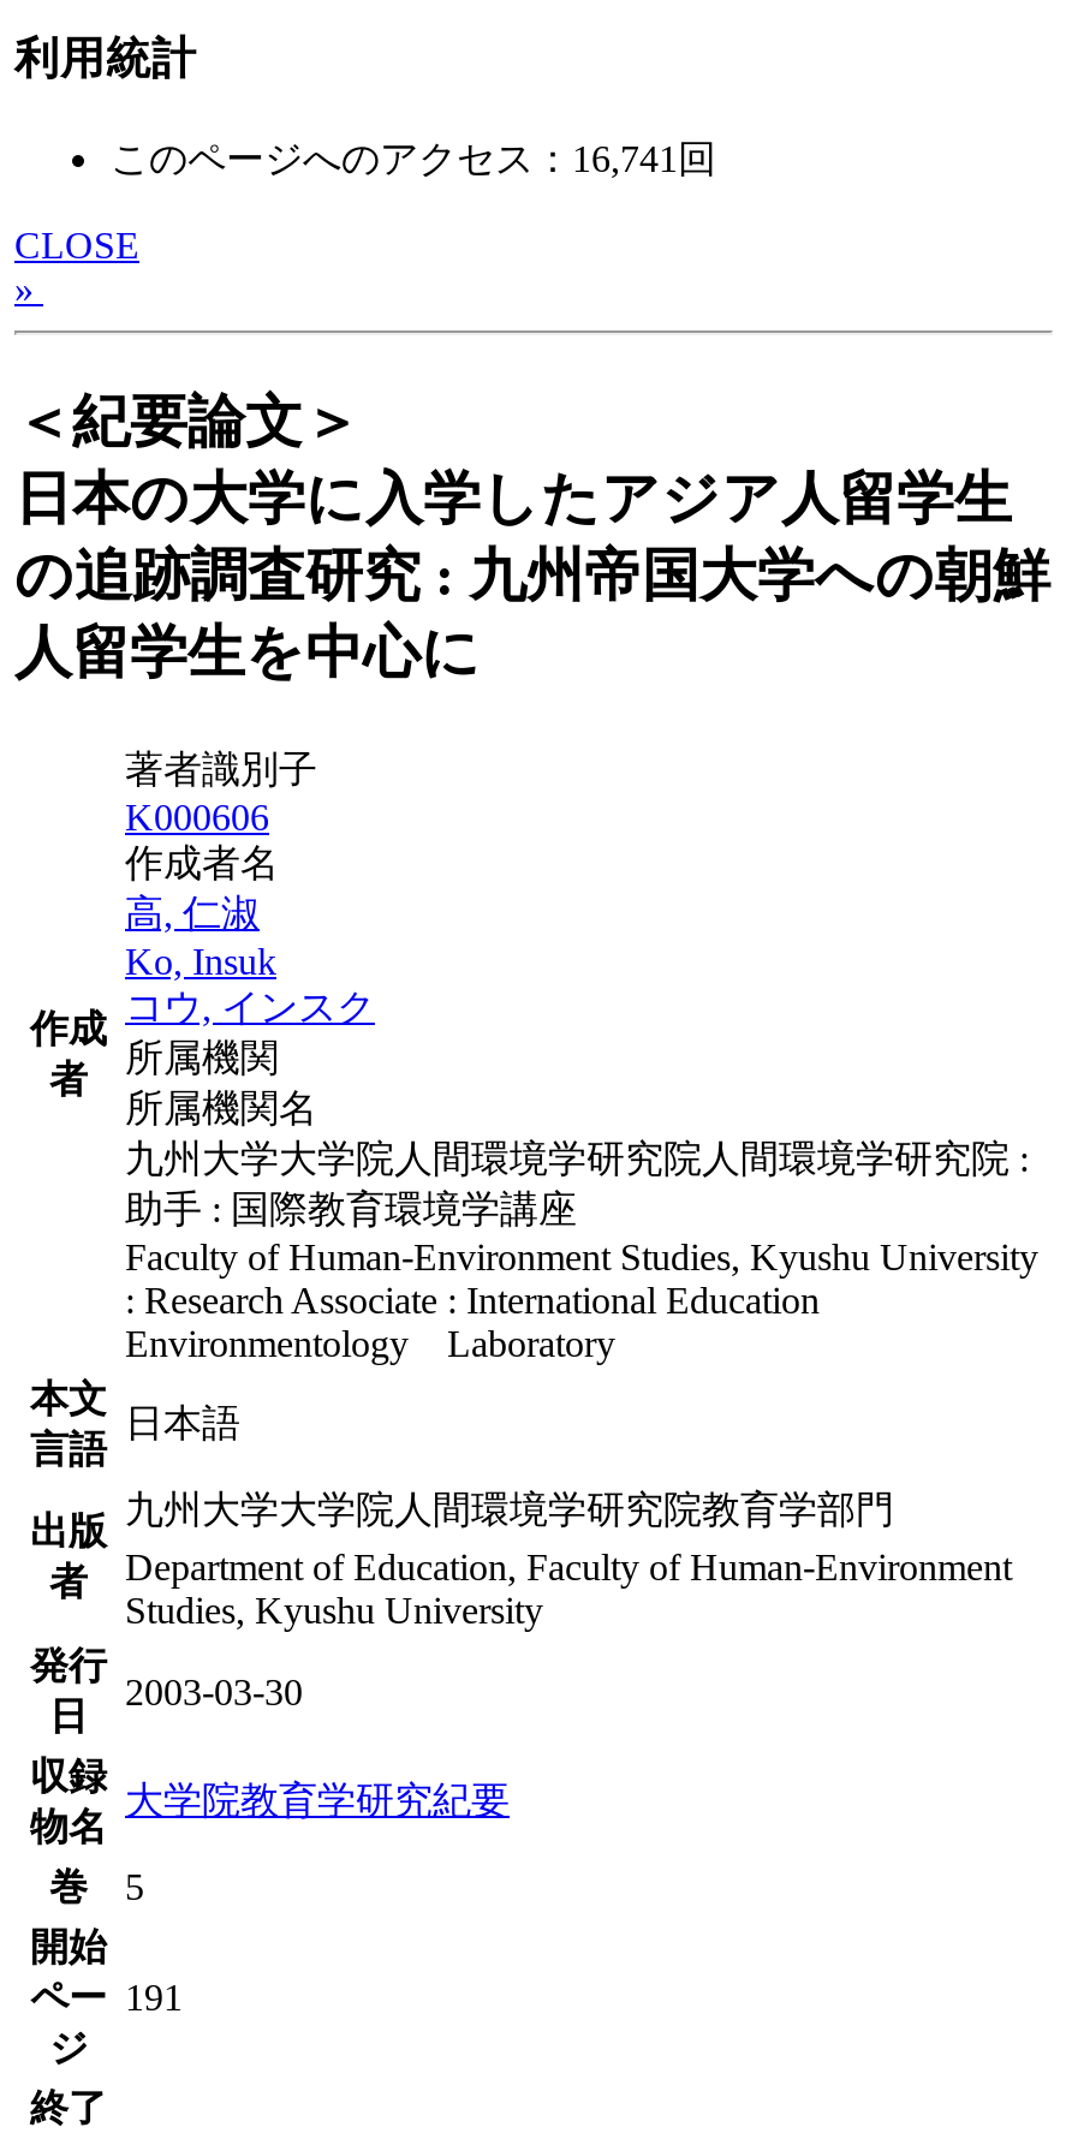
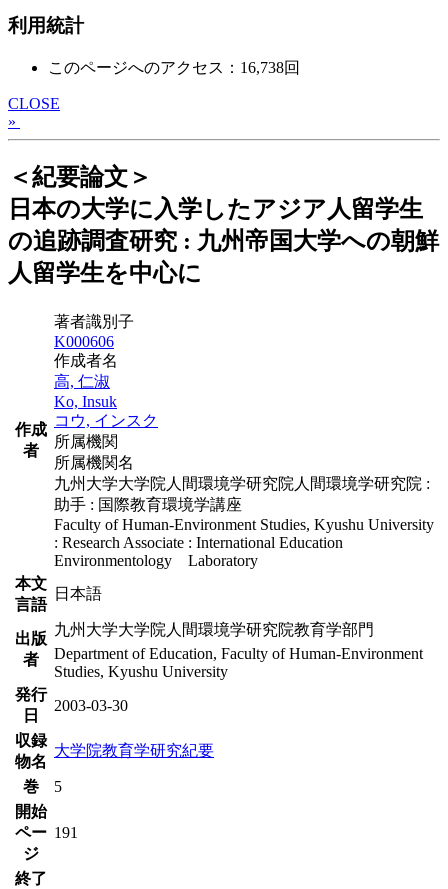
- このページへのアクセス：16,741回
+ このページへのアクセス：16,738回
